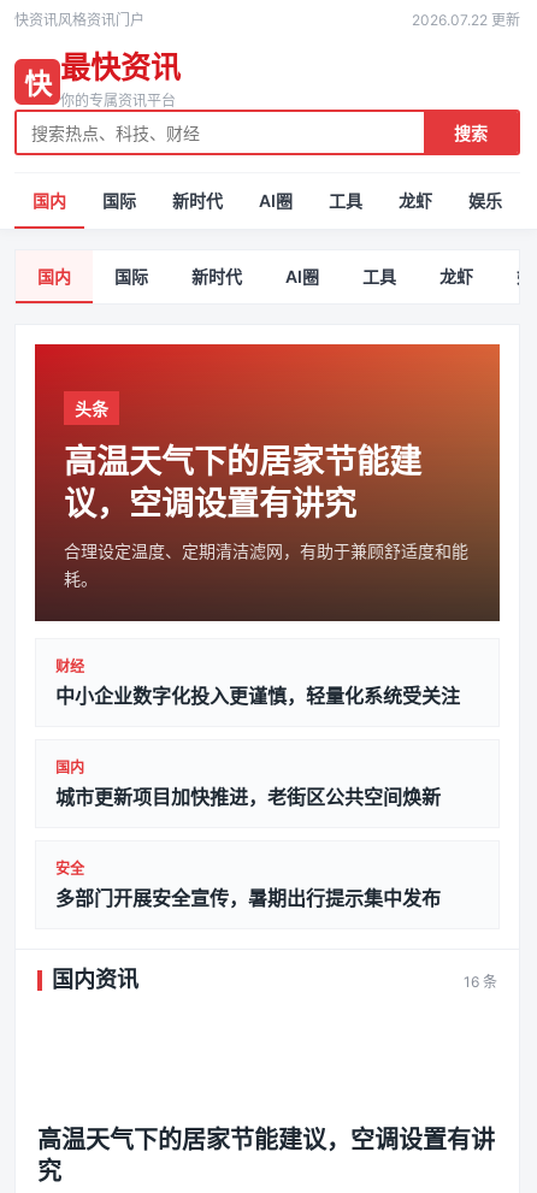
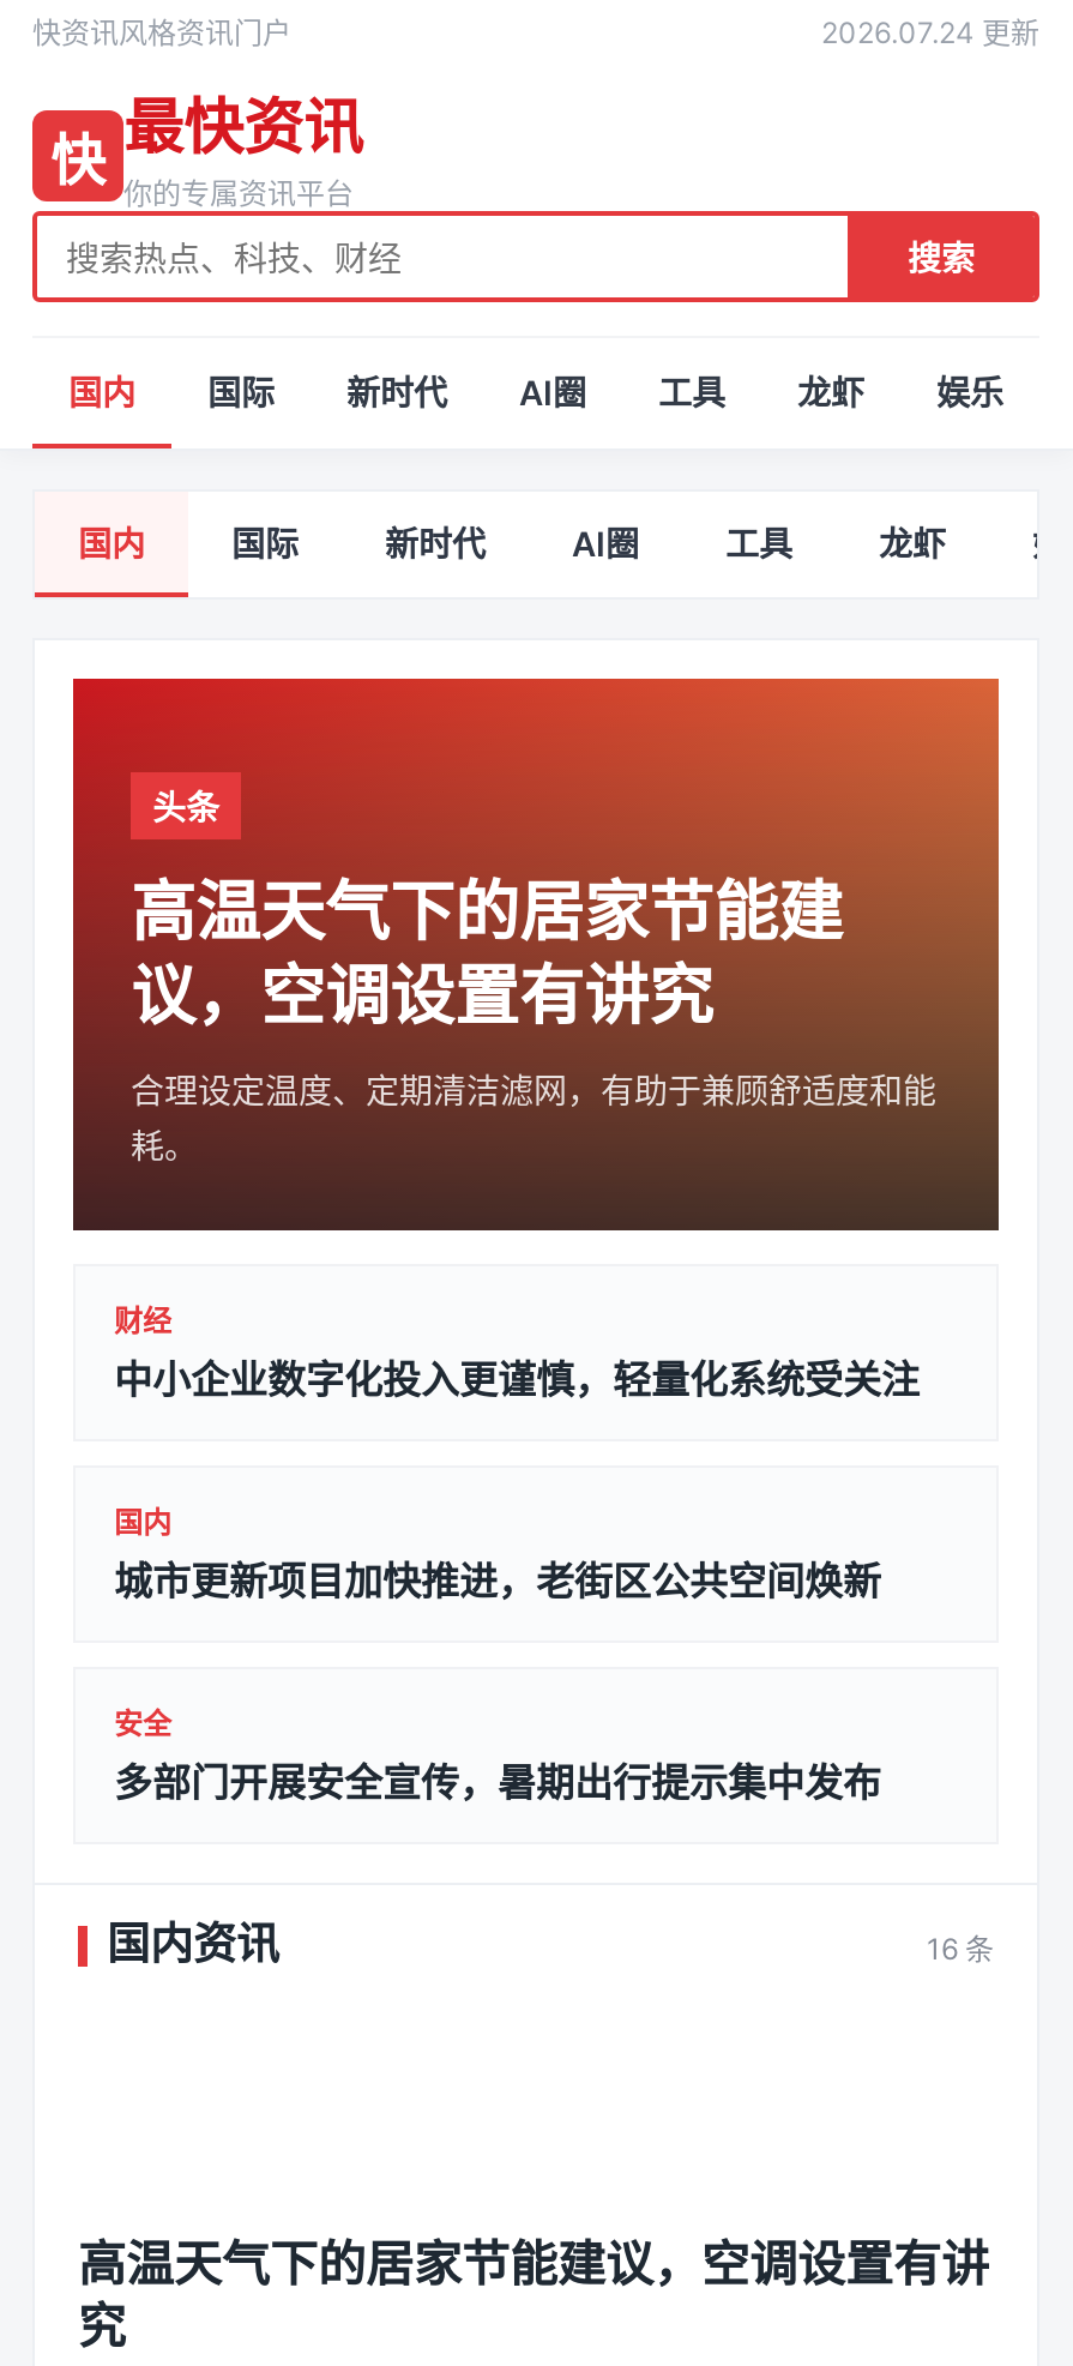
- 2026.07.22 更新
+ 2026.07.24 更新
